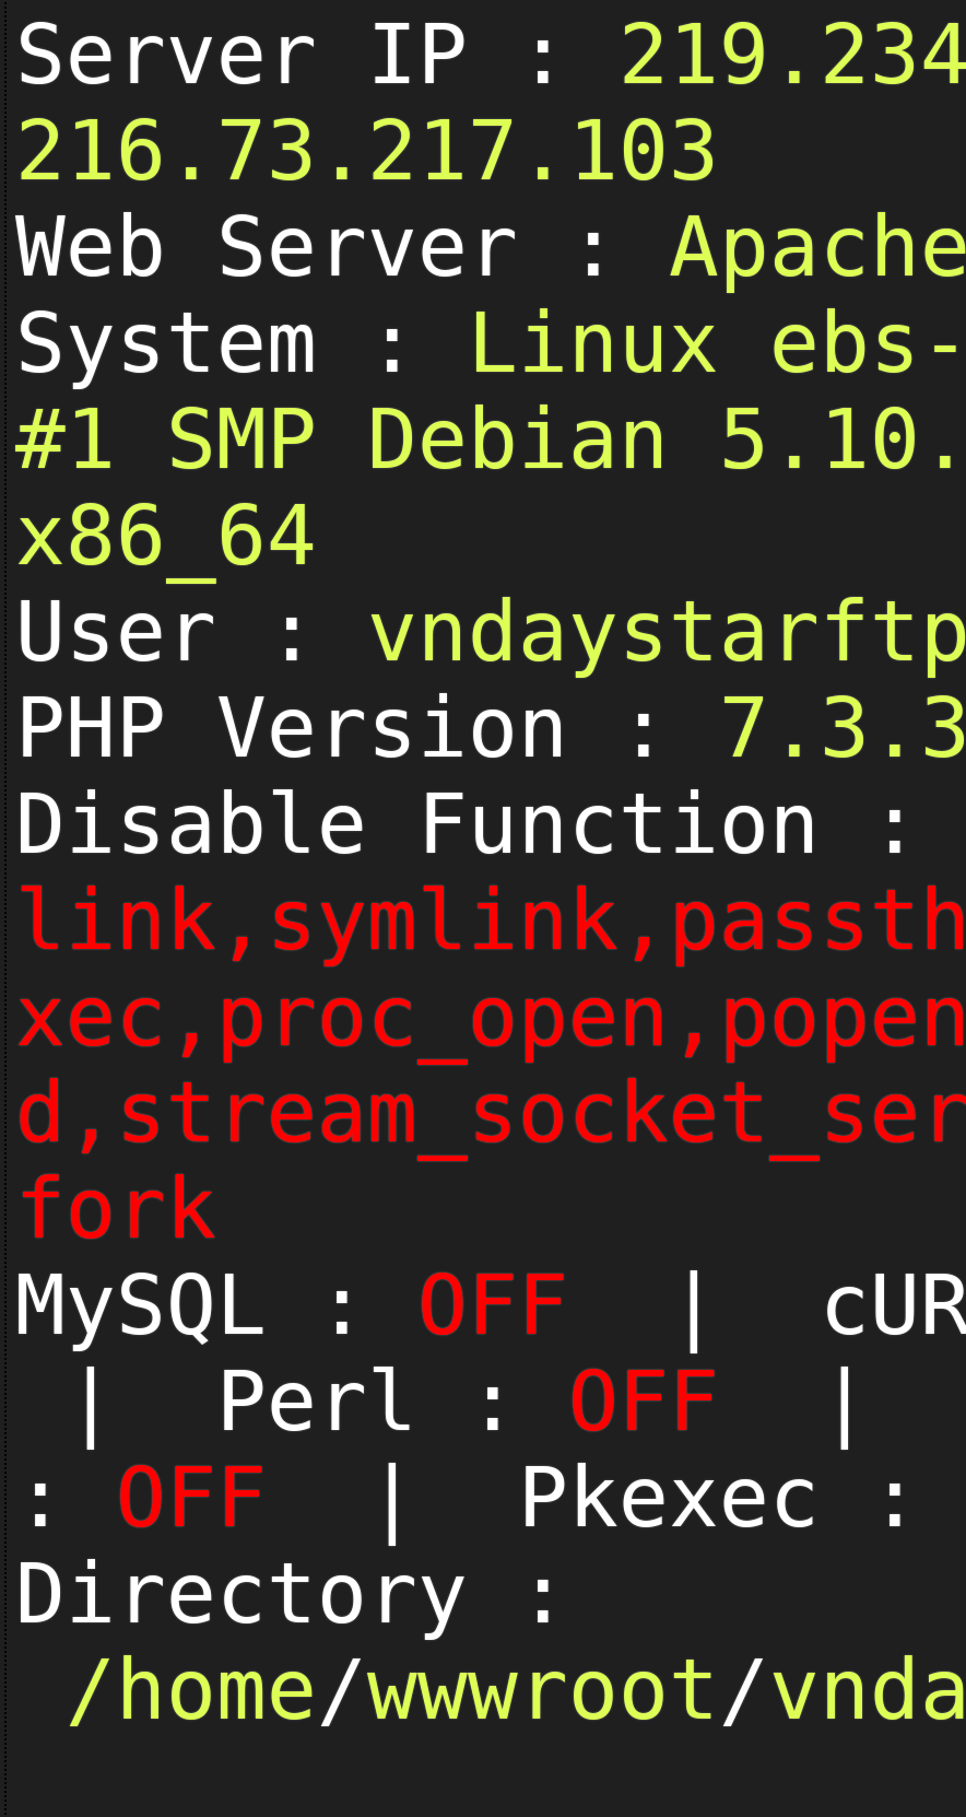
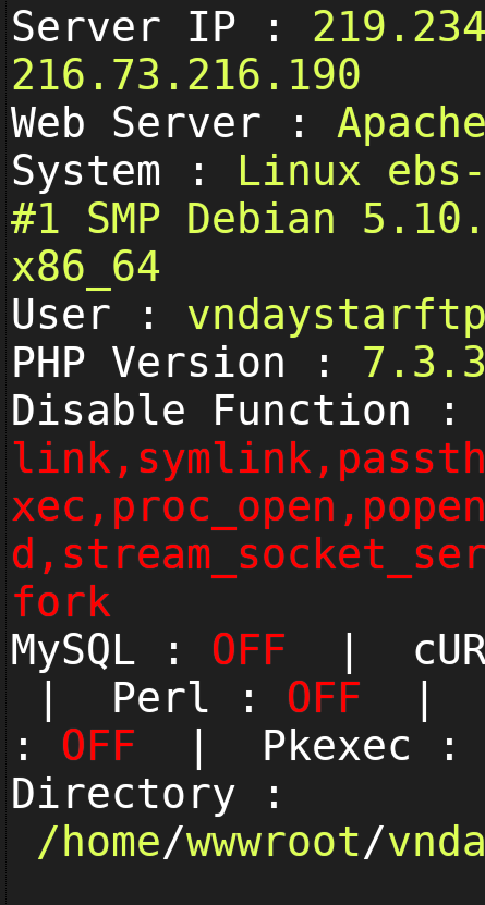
- 216.73.217.103
+ 216.73.216.190
